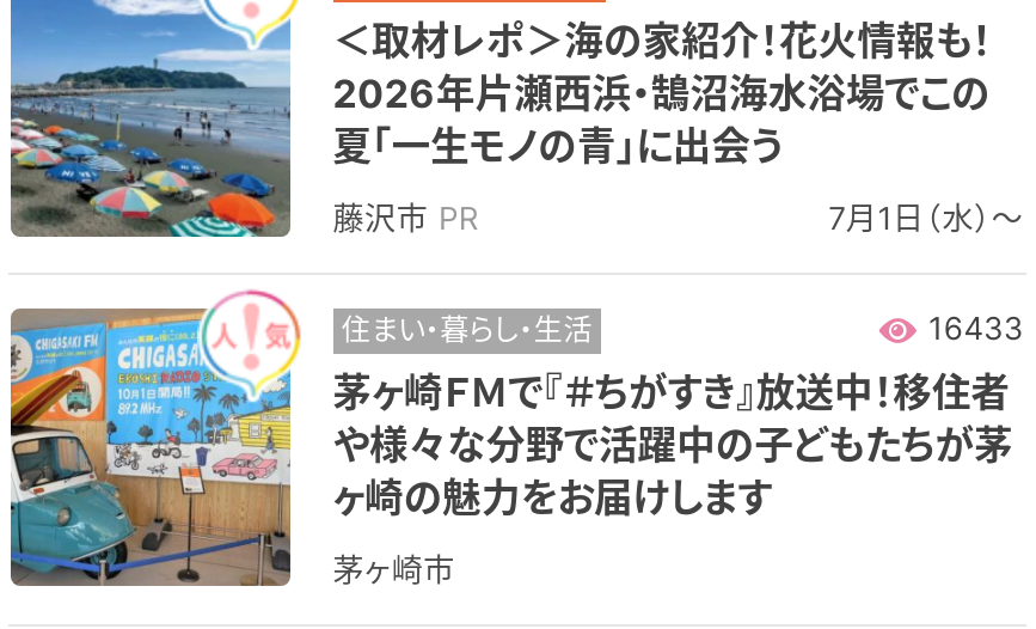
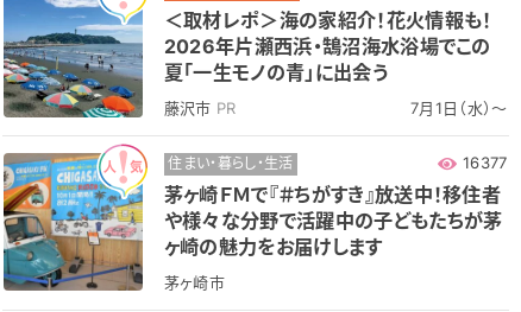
- 16433
+ 16377
